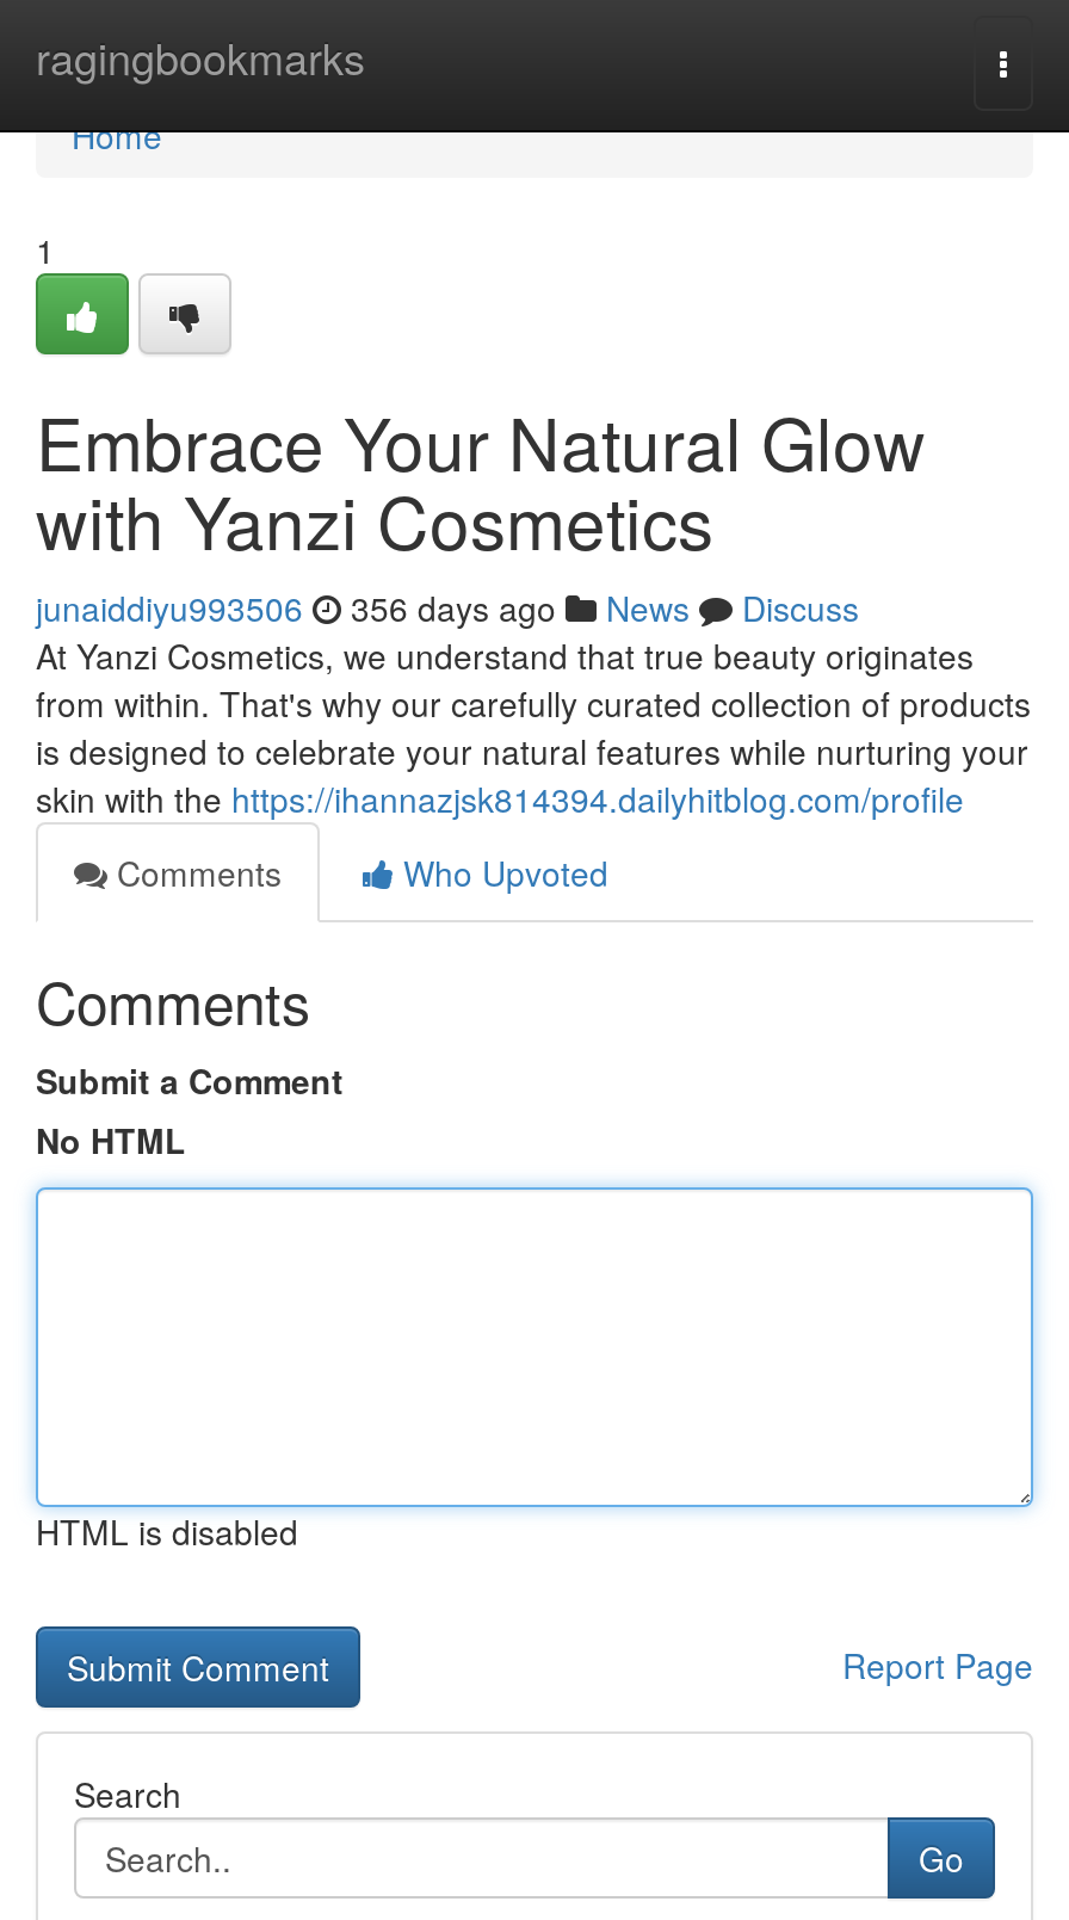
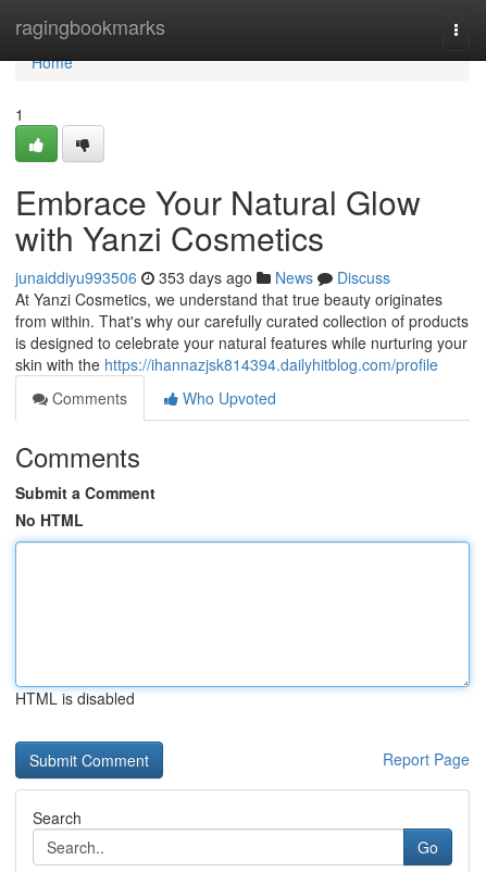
- junaiddiyu993506 356 days ago News Discuss
+ junaiddiyu993506 353 days ago News Discuss
